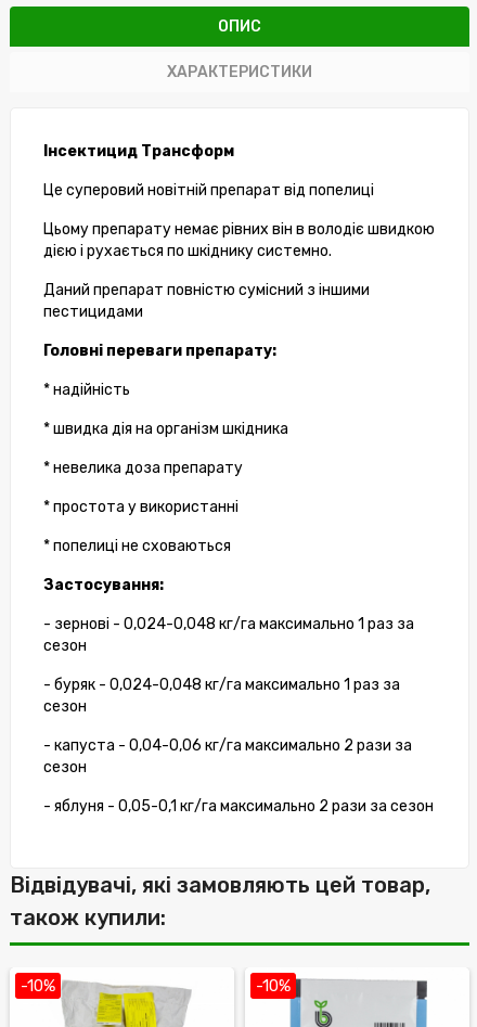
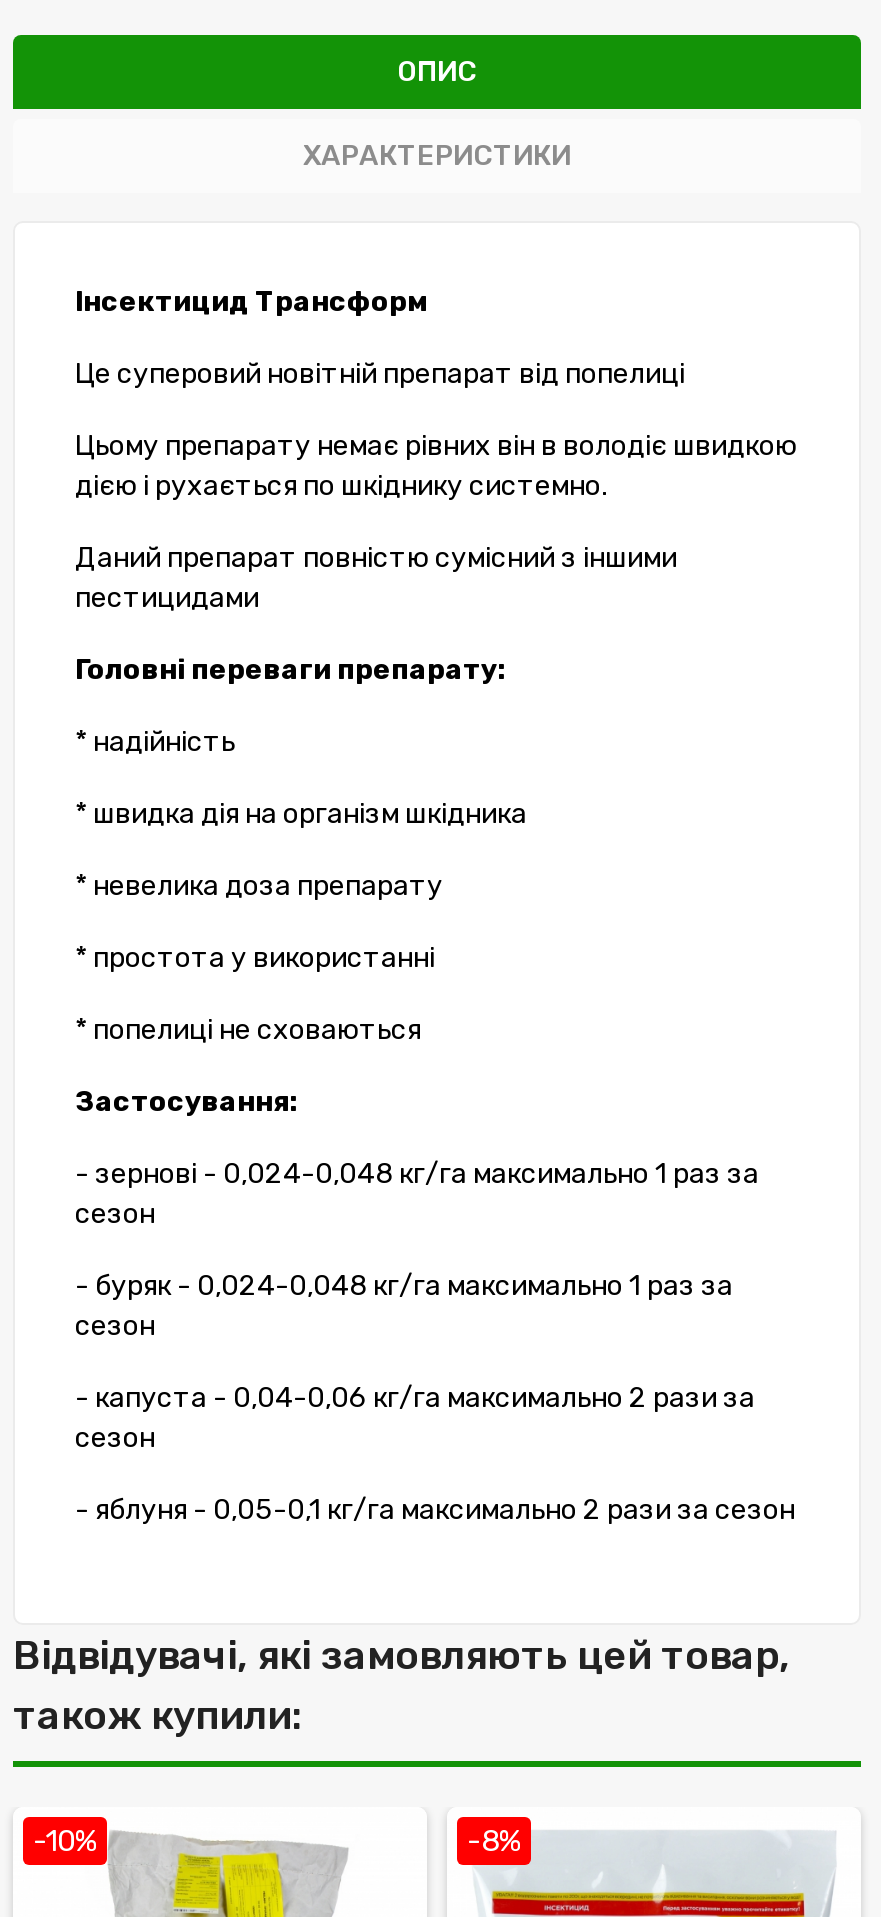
- -10%
+ -8%
